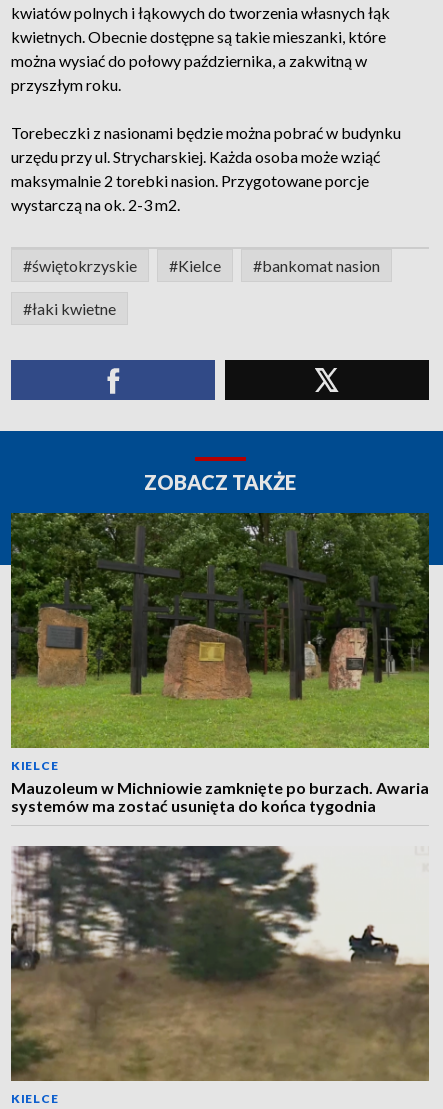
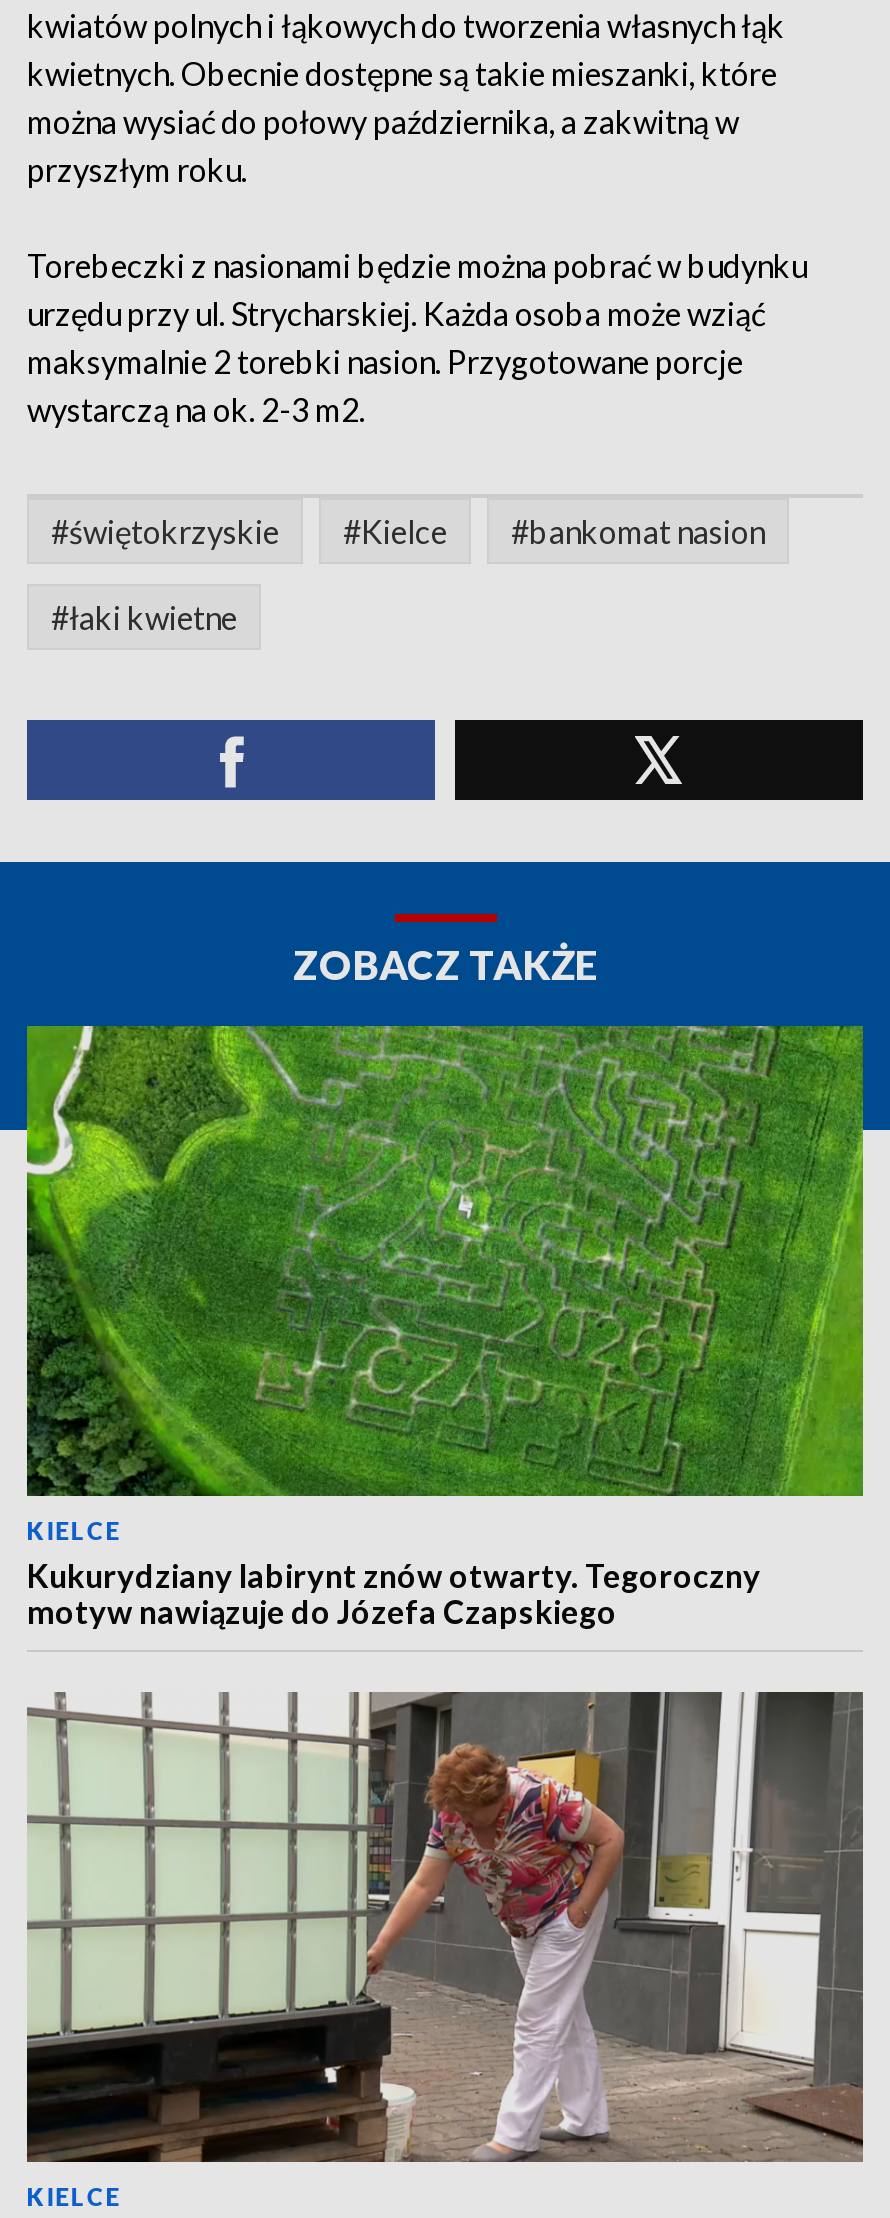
- [image]
- Mauzoleum w Michniowie zamknięte po burzach. Awaria
- systemów ma zostać usunięta do końca tygodnia
+ [image]
+ Kukurydziany labirynt znów otwarty. Tegoroczny
+ motyw nawiązuje do Józefa Czapskiego

- [image]
+ [image]
